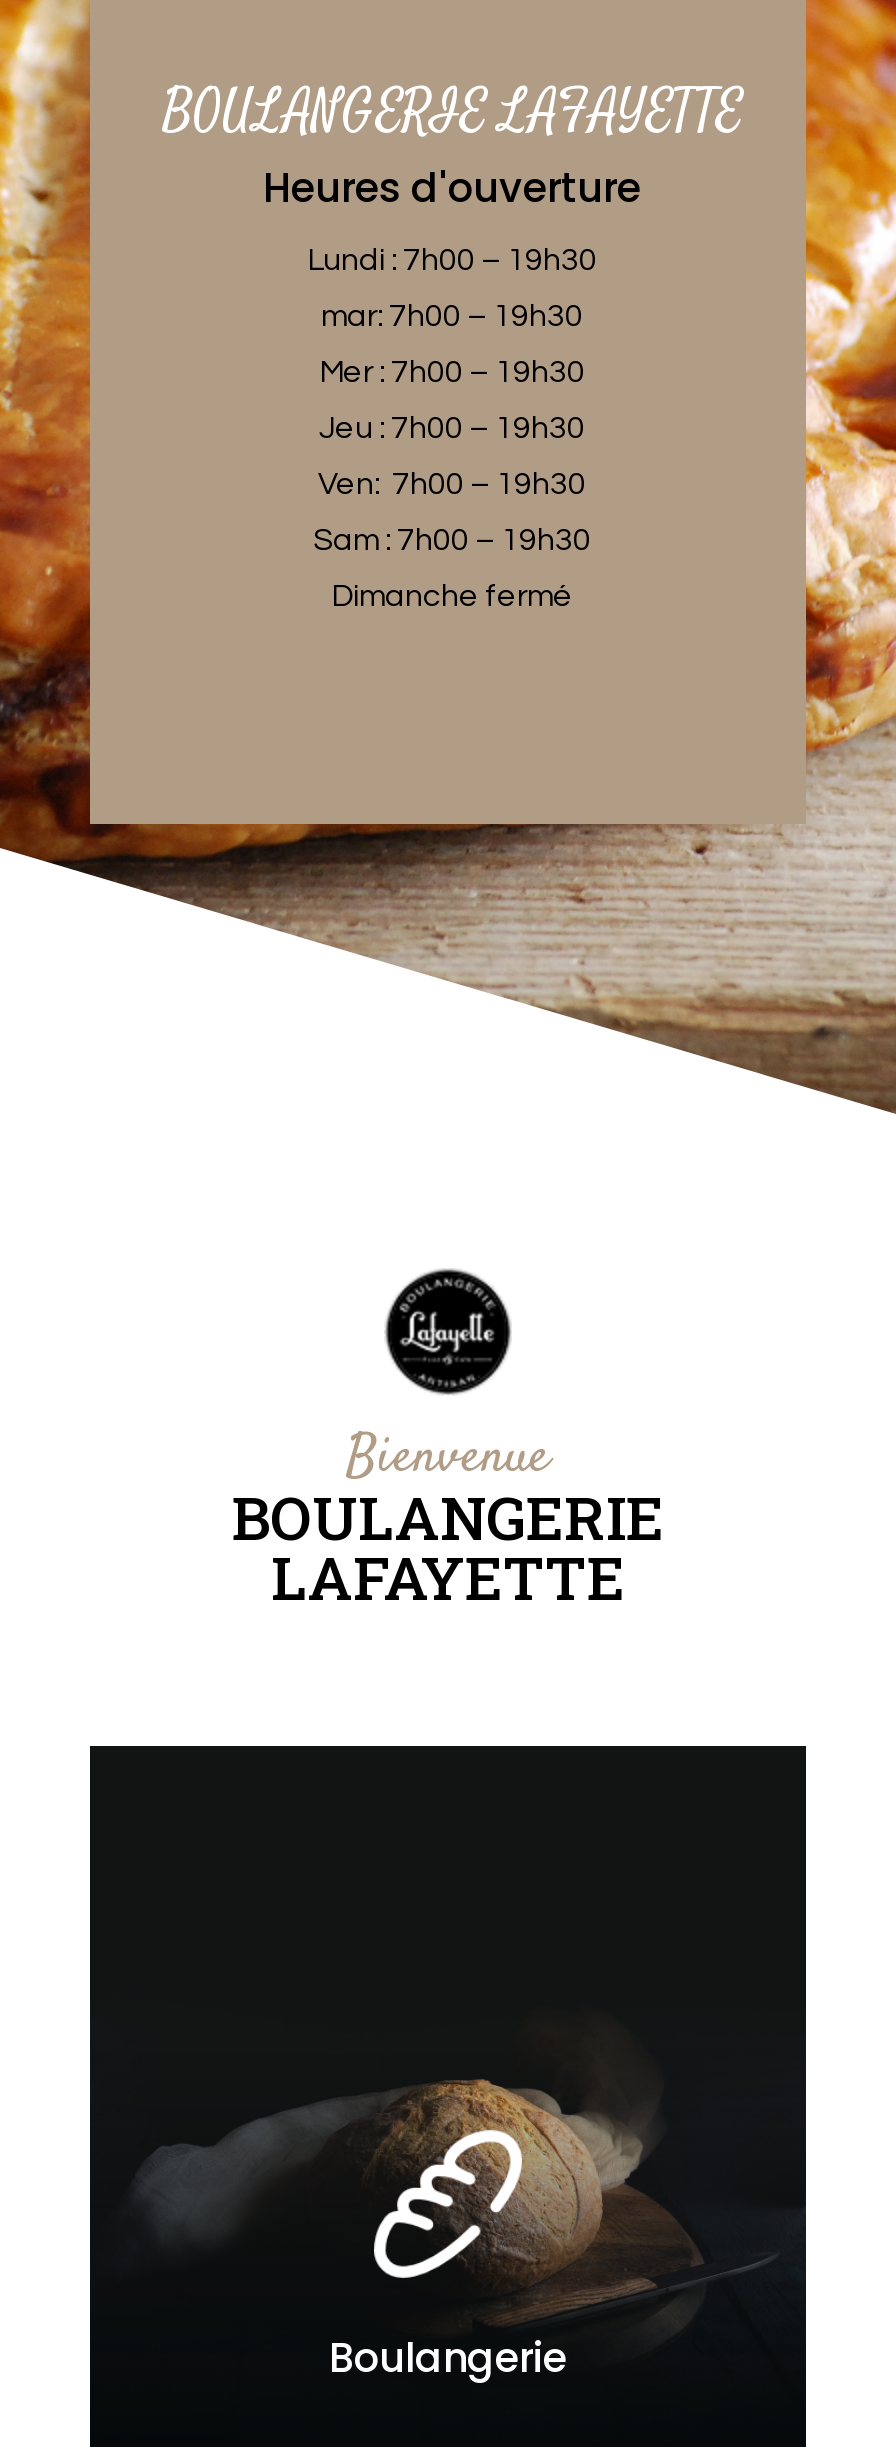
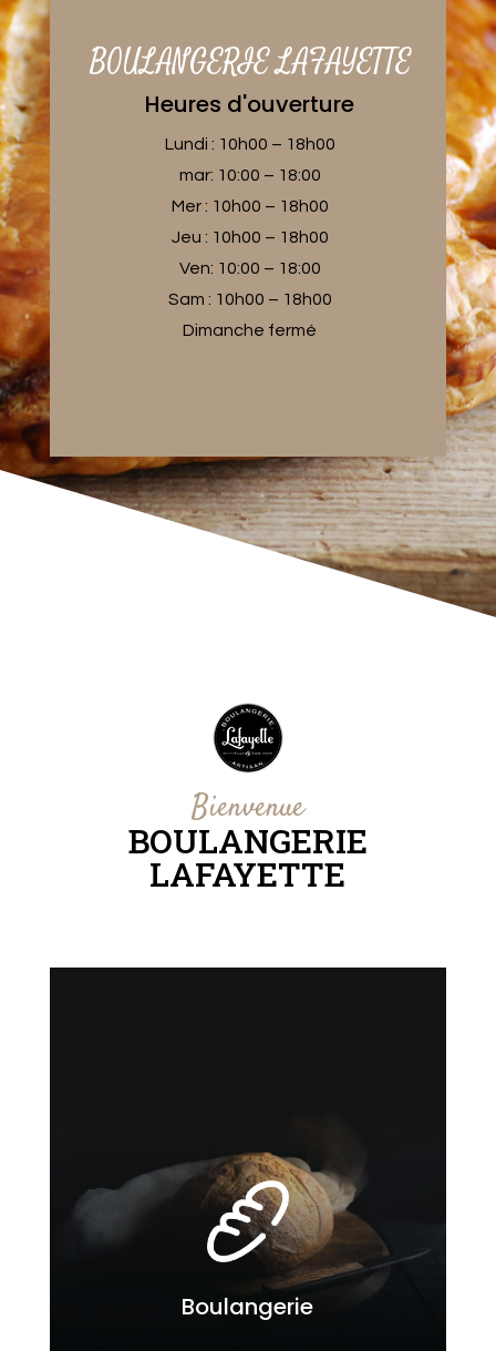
- Lundi : 7h00 – 19h30
+ Lundi : 10h00 – 18h00

- mar: 7h00 – 19h30
+ mar: 10:00 – 18:00

- Mer : 7h00 – 19h30
+ Mer : 10h00 – 18h00

- Jeu : 7h00 – 19h30
+ Jeu : 10h00 – 18h00

- Ven: 7h00 – 19h30
+ Ven: 10:00 – 18:00

- Sam : 7h00 – 19h30
+ Sam : 10h00 – 18h00
